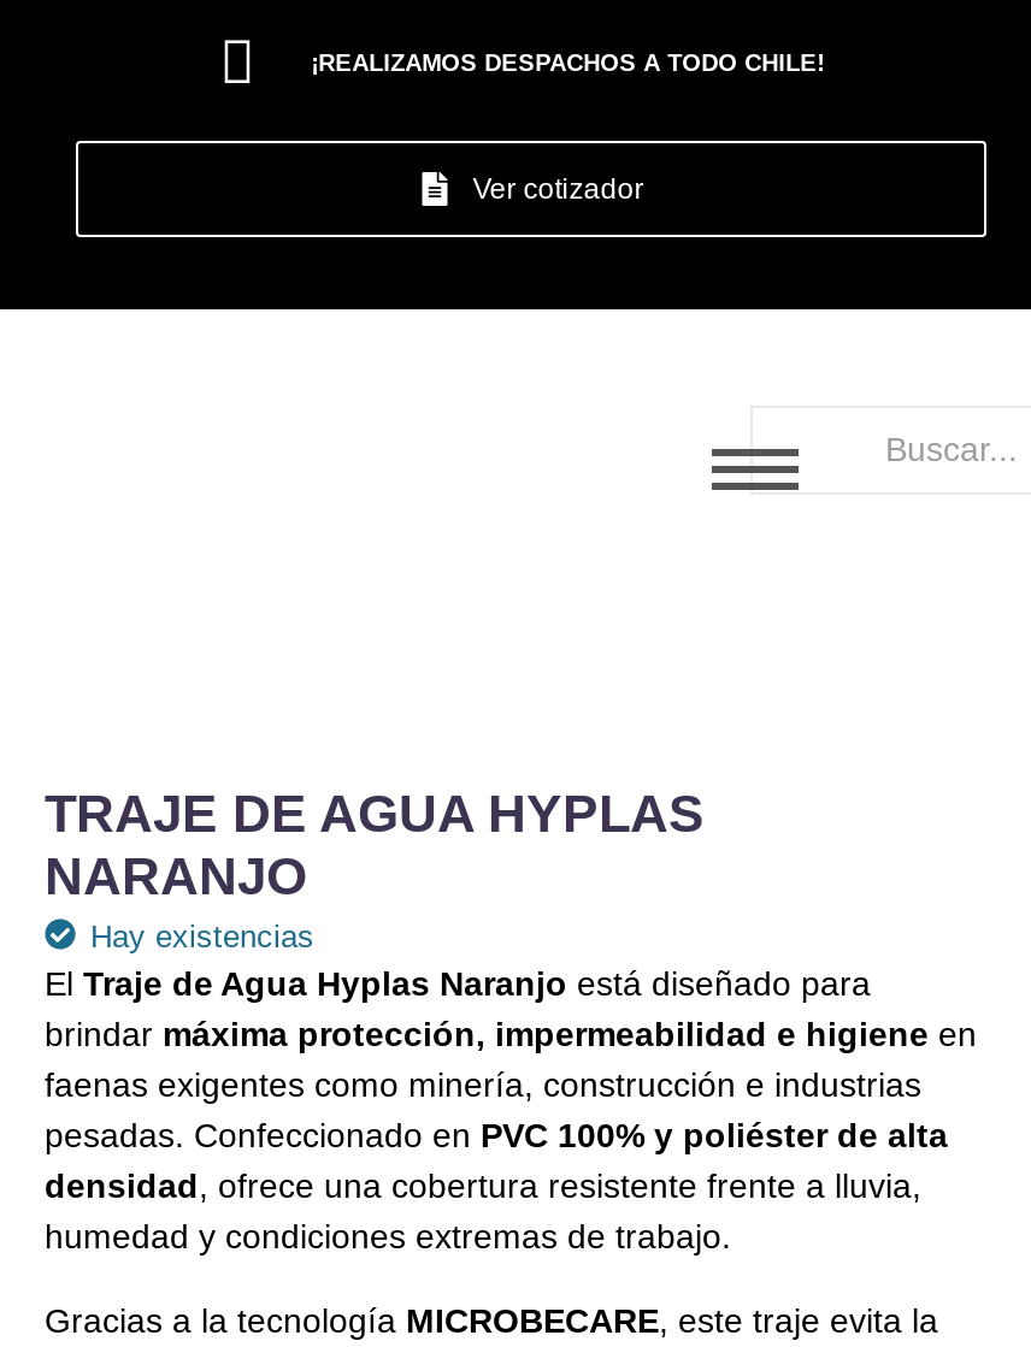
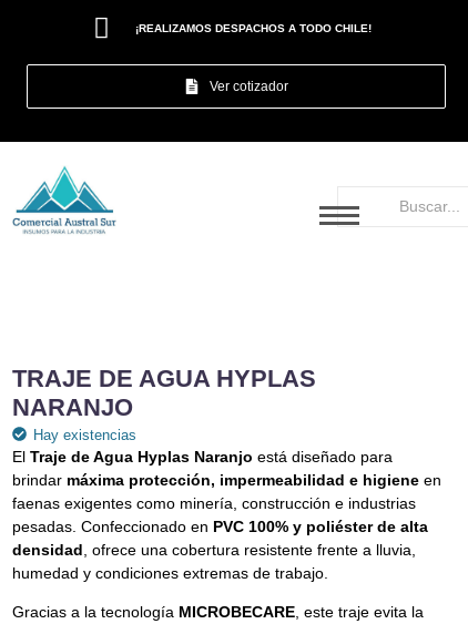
+ [image]
